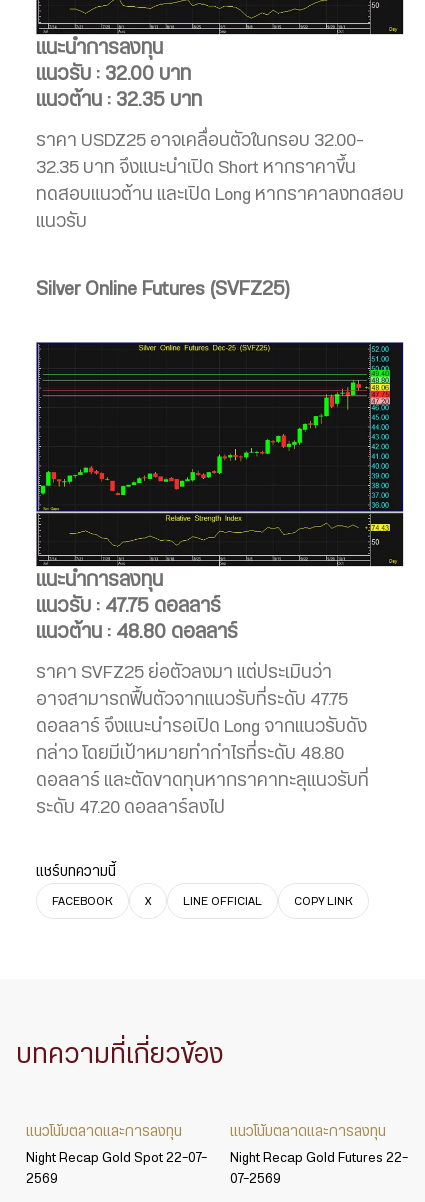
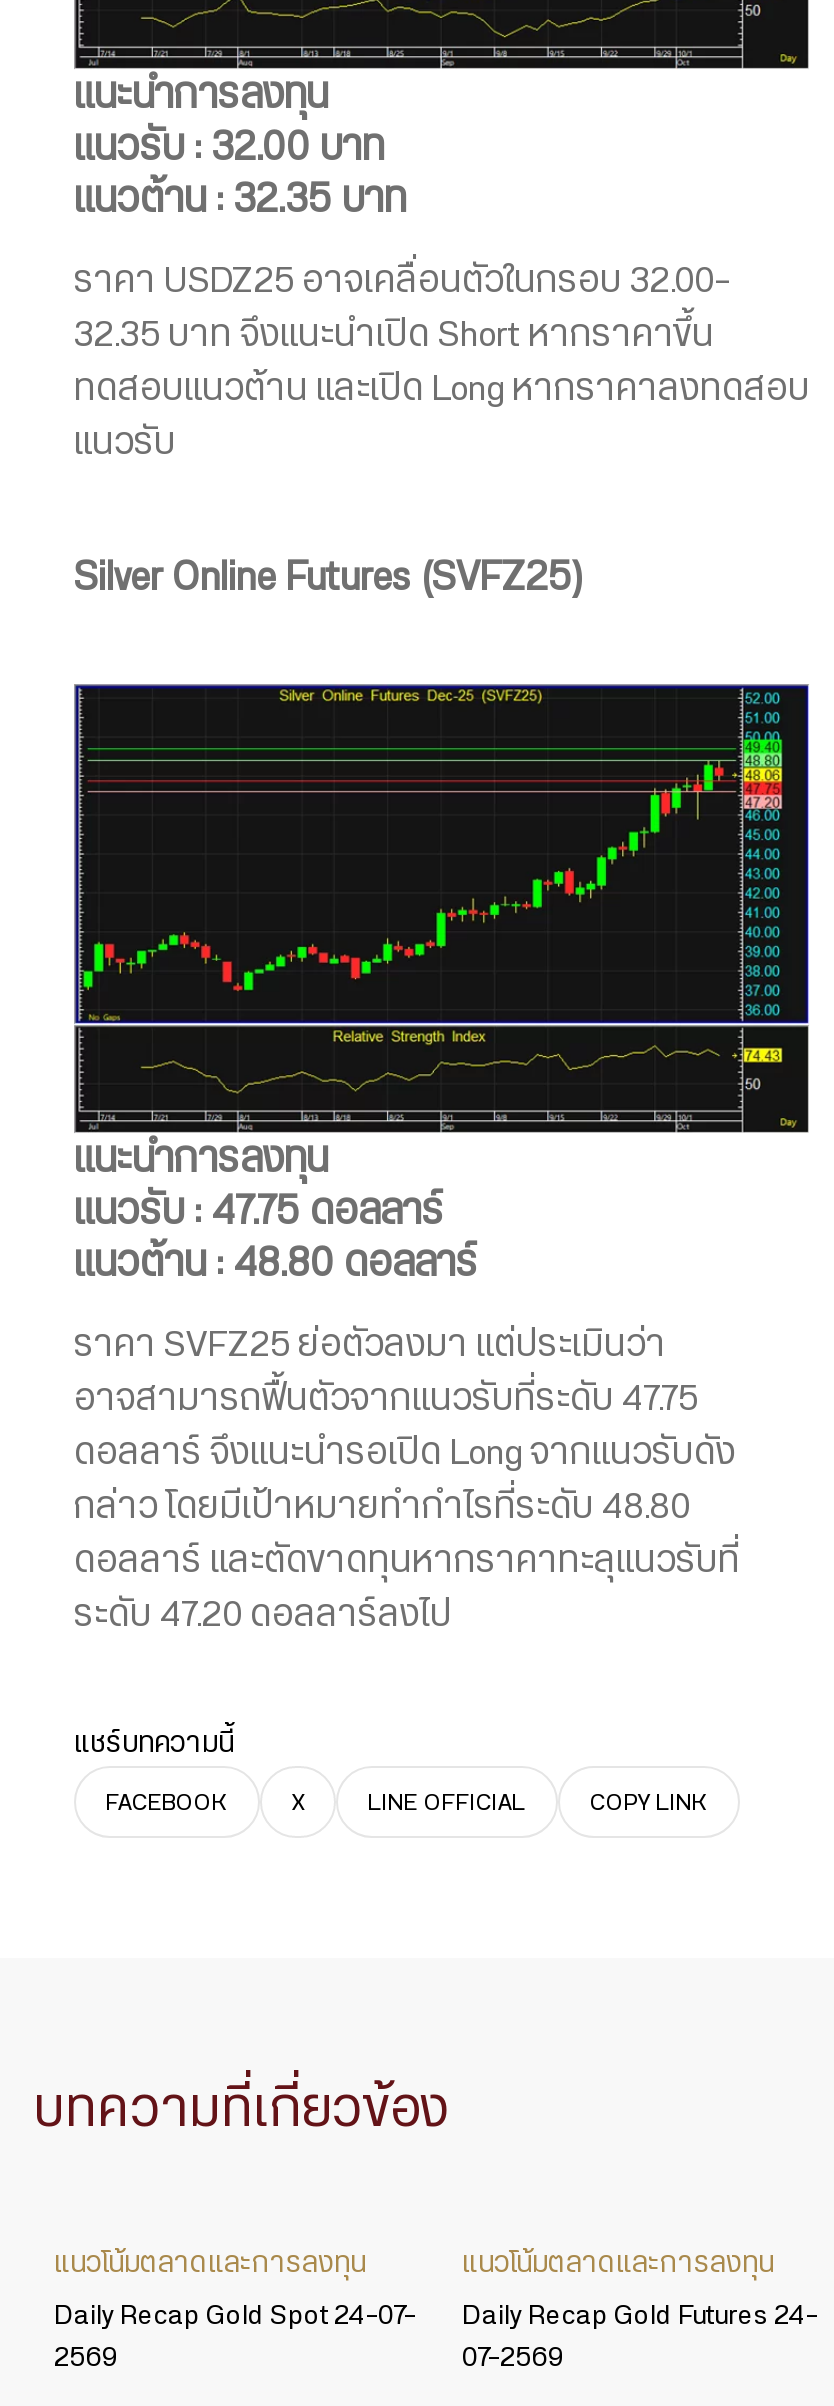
- Night Recap Gold Spot 22-07-
+ Daily Recap Gold Spot 24-07-

- Night Recap Gold Futures 22-
+ Daily Recap Gold Futures 24-
